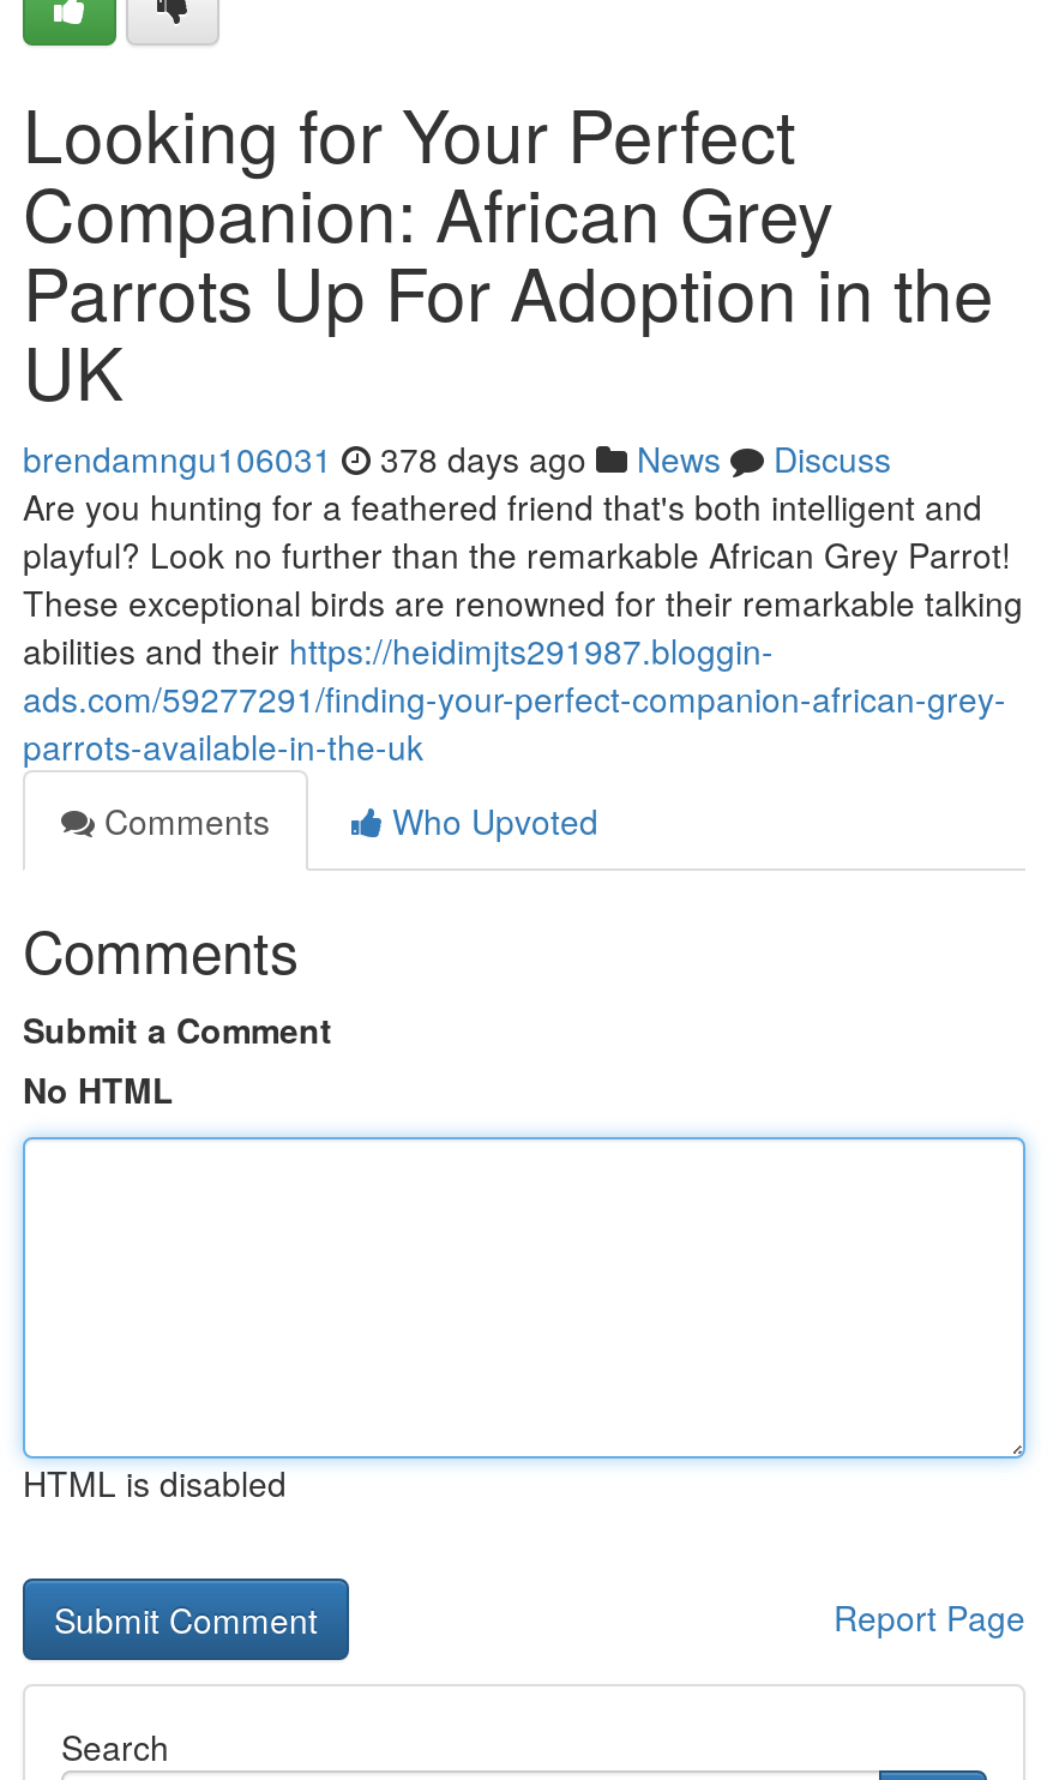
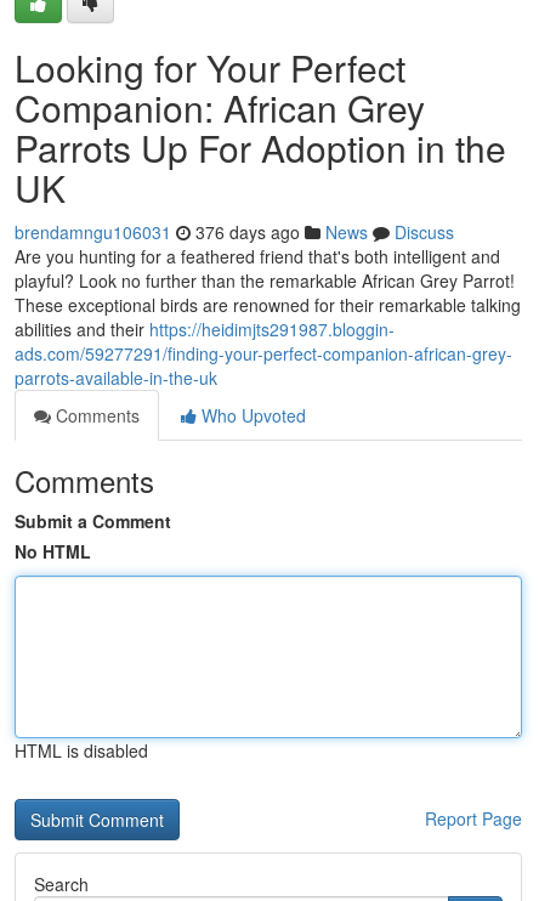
- brendamngu106031 378 days ago News Discuss
+ brendamngu106031 376 days ago News Discuss
